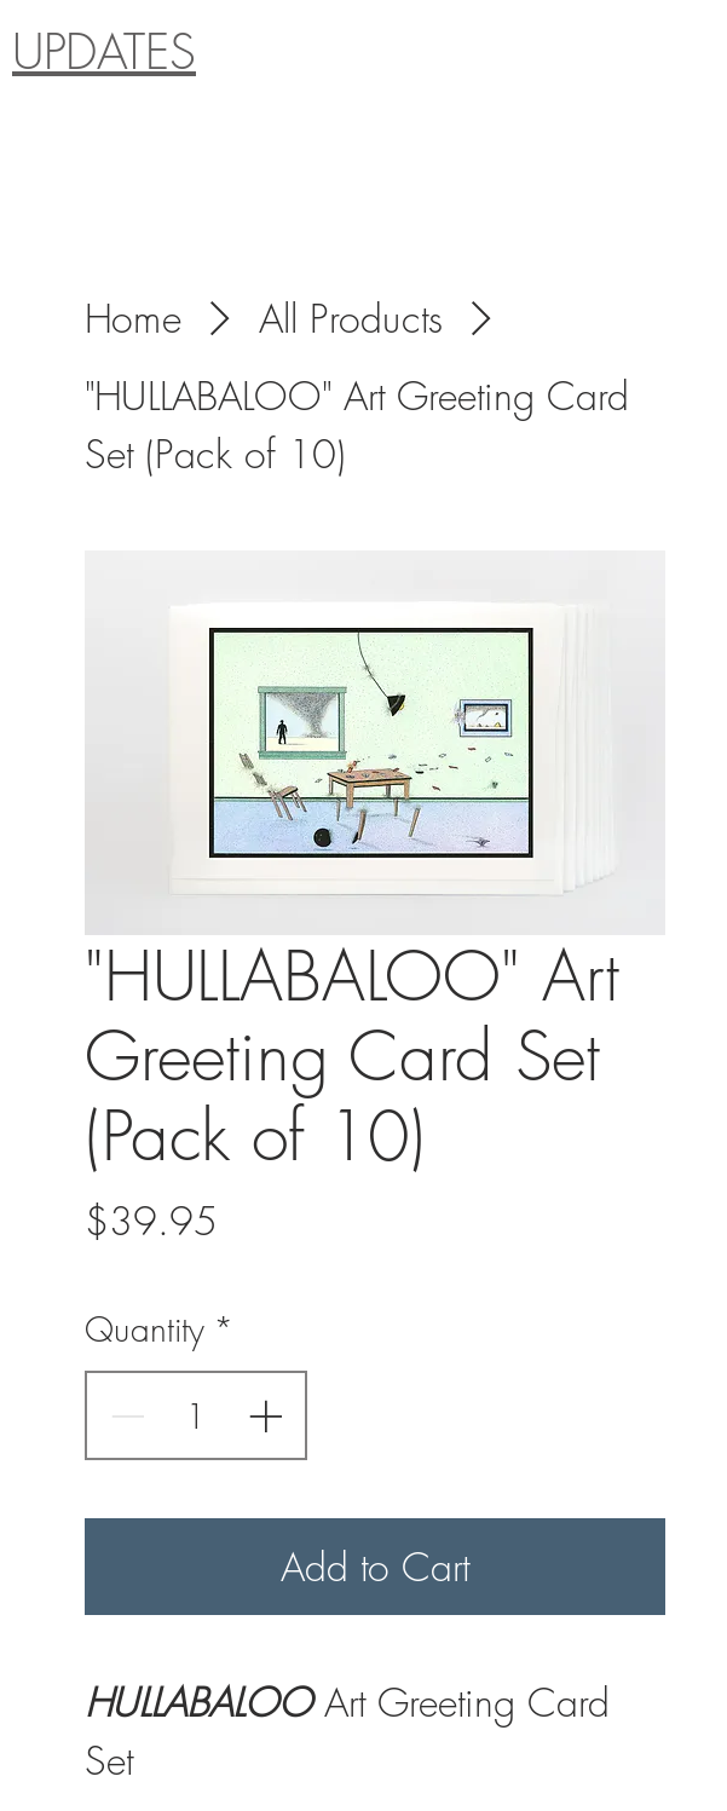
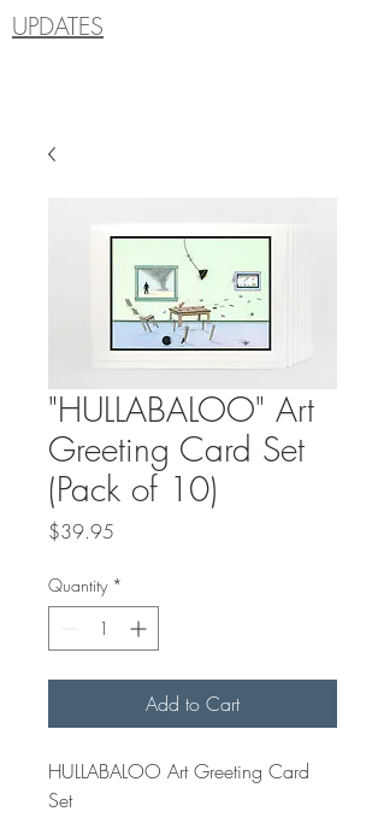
- Home
- All Products
- "HULLABALOO" Art Greeting Card
- Set (Pack of 10)
